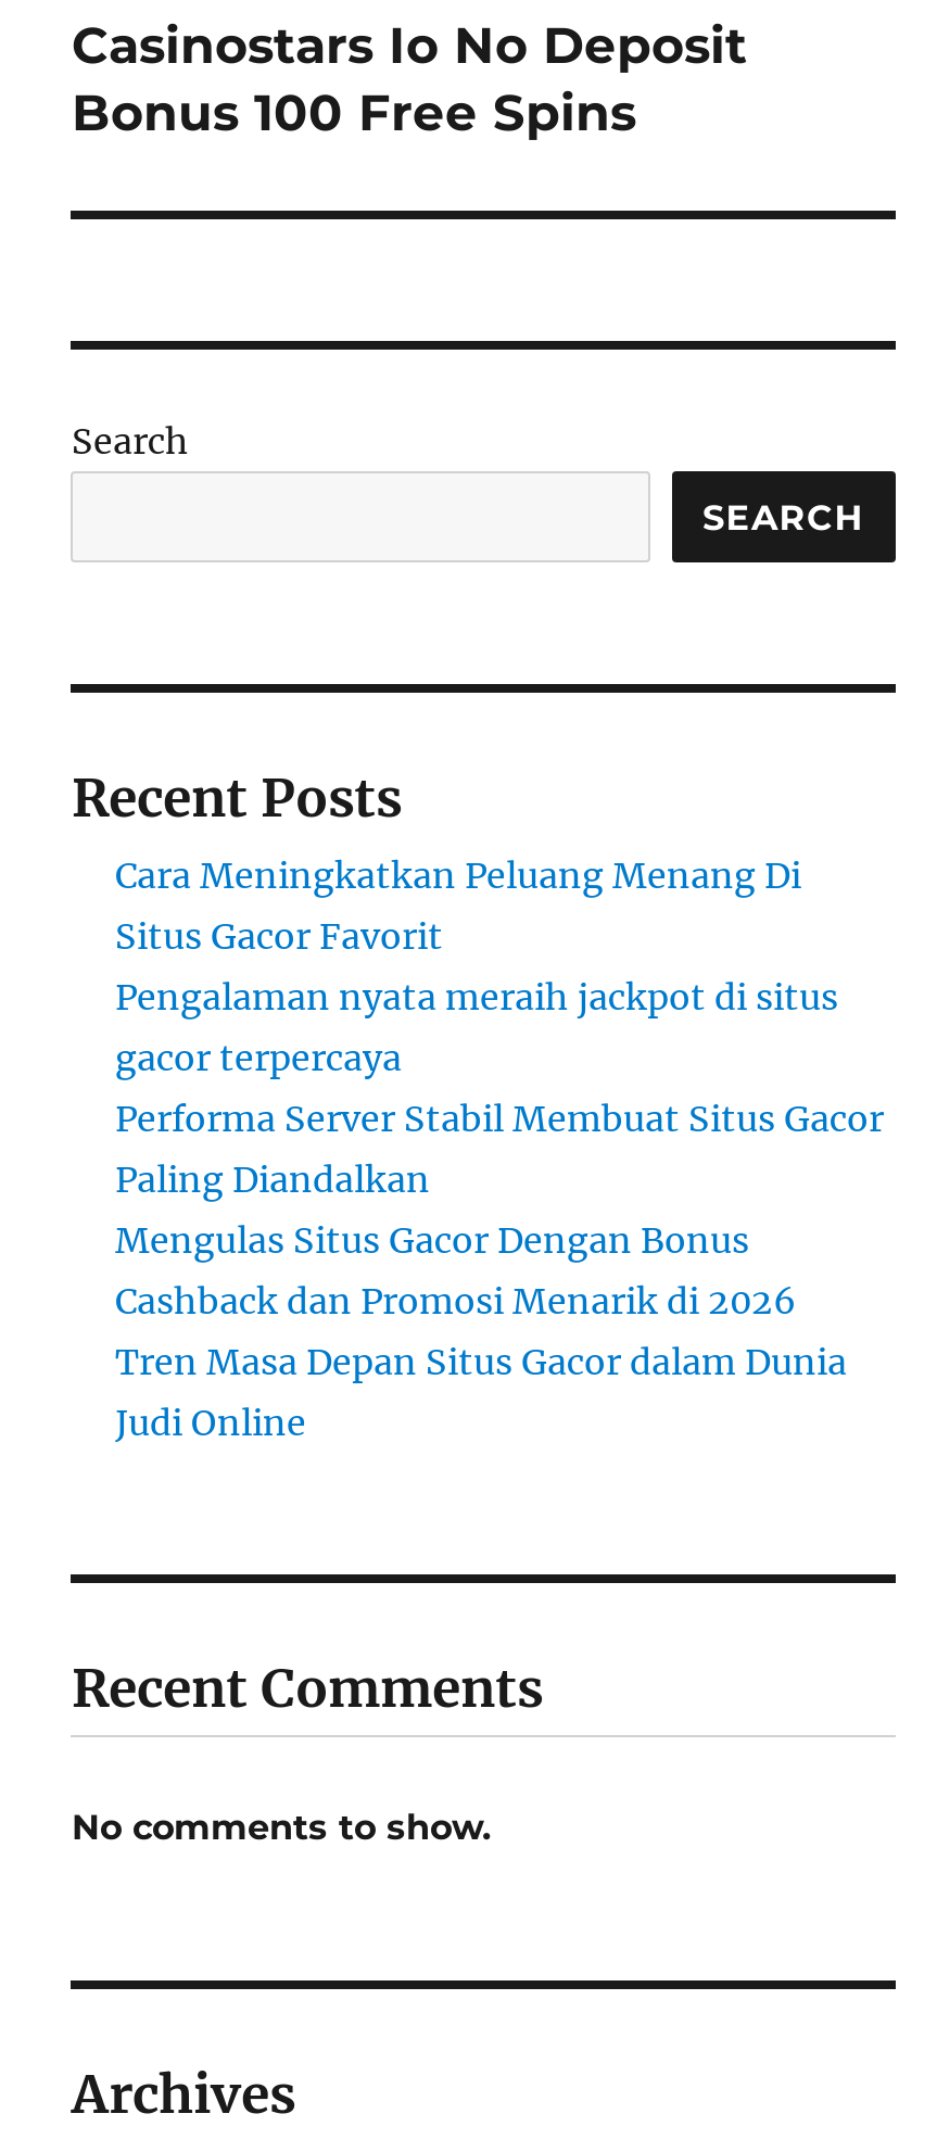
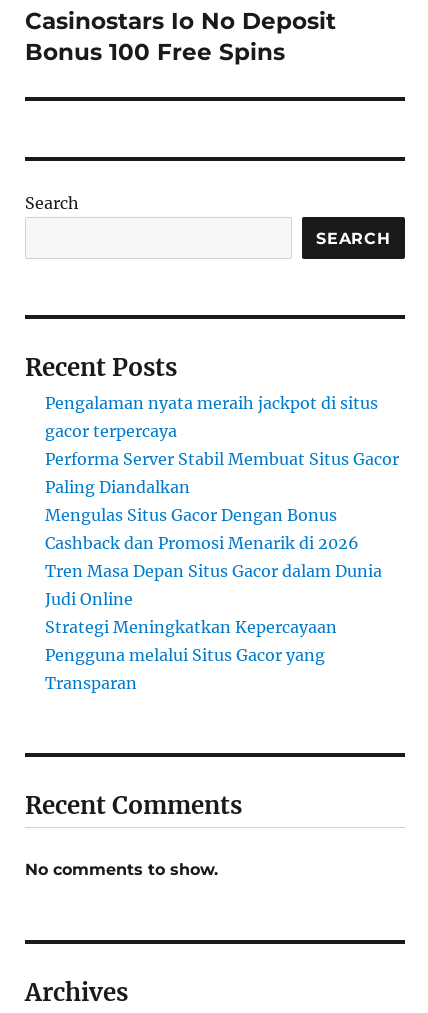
- Cara Meningkatkan Peluang Menang Di
- Situs Gacor Favorit

moved up: Pengalaman nyata meraih jackpot di situs | gacor terpercaya | Performa Server Stabil Membuat Situs Gacor | Paling Diandalkan | Mengulas Situs Gacor Dengan Bonus | Cashback dan Promosi Menarik di 2026 | Tren Masa Depan Situs Gacor dalam Dunia | Judi Online

+ Strategi Meningkatkan Kepercayaan
+ Pengguna melalui Situs Gacor yang
+ Transparan
